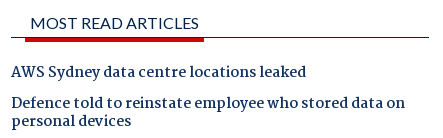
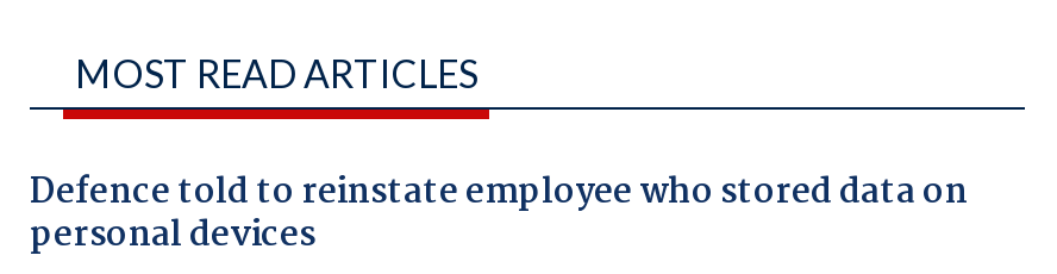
- AWS Sydney data centre locations leaked
